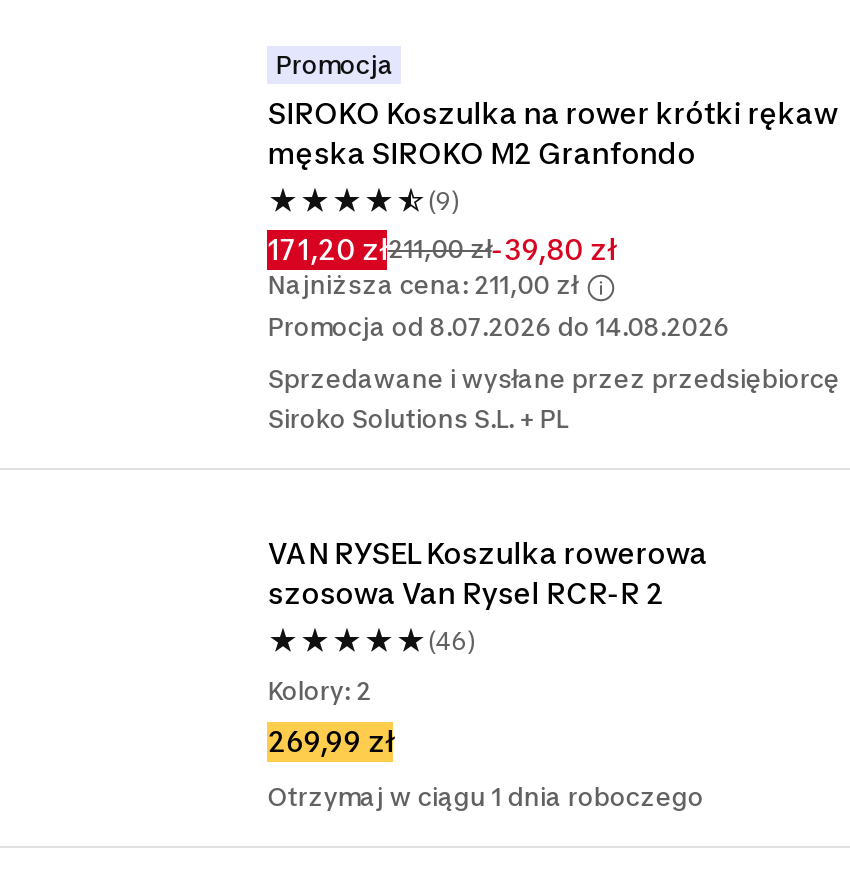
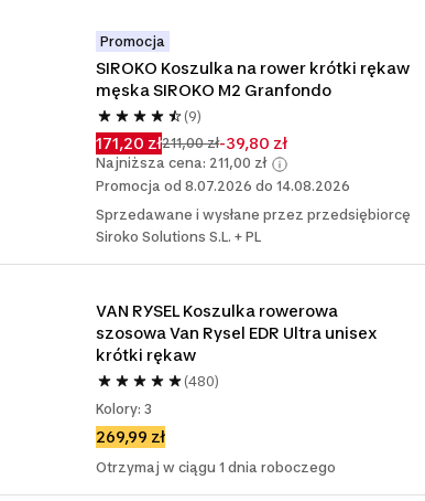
- szosowa Van Rysel RCR-R 2
+ szosowa Van Rysel EDR Ultra unisex
+ krótki rękaw

- (46)
+ (480)

- Kolory: 2
+ Kolory: 3
